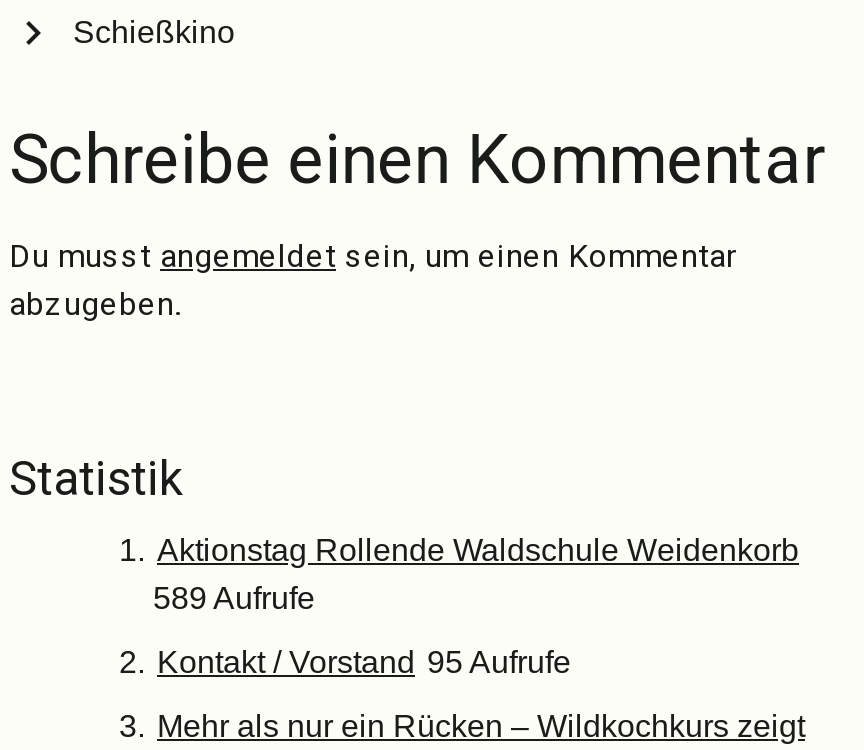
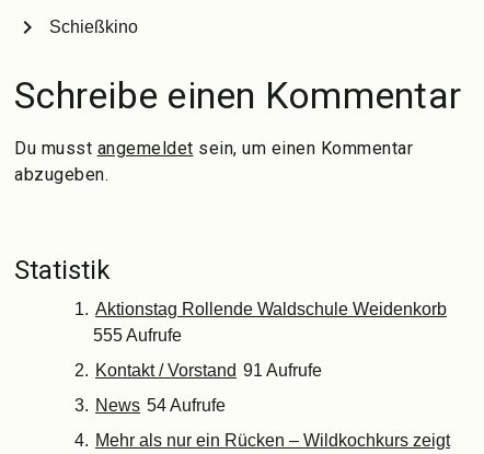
- 589 Aufrufe
- Kontakt / Vorstand 95 Aufrufe
+ 555 Aufrufe
+ Kontakt / Vorstand 91 Aufrufe
+ News 54 Aufrufe
